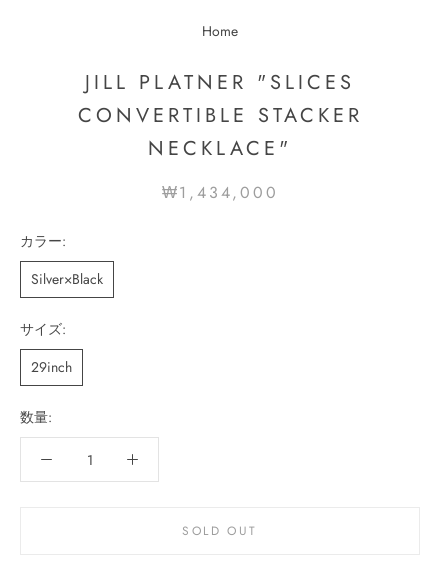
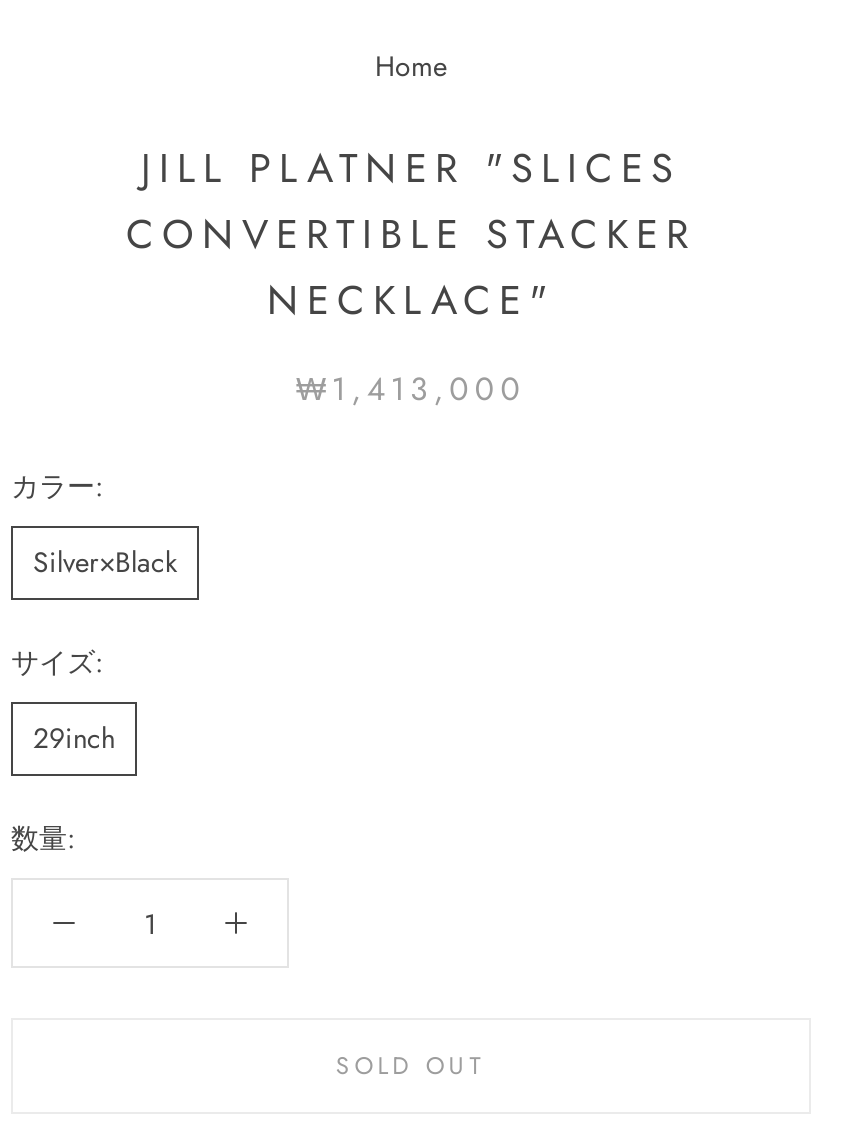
- ₩1,434,000
+ ₩1,413,000
